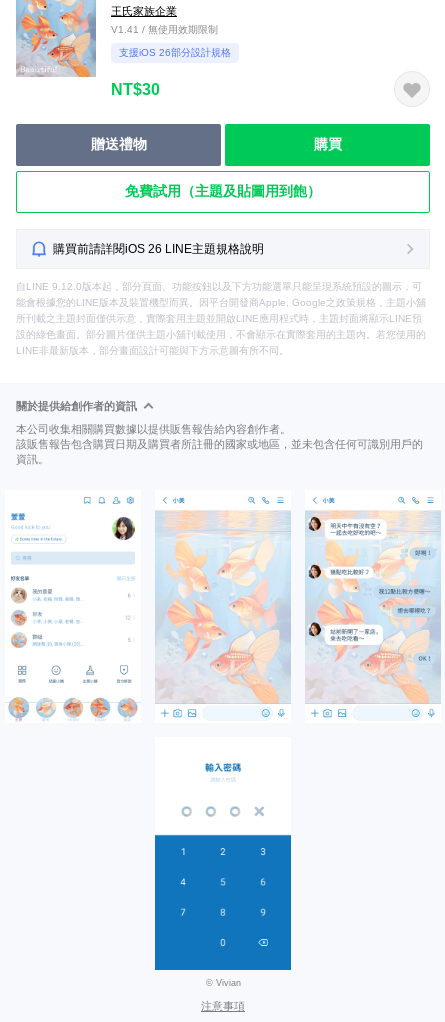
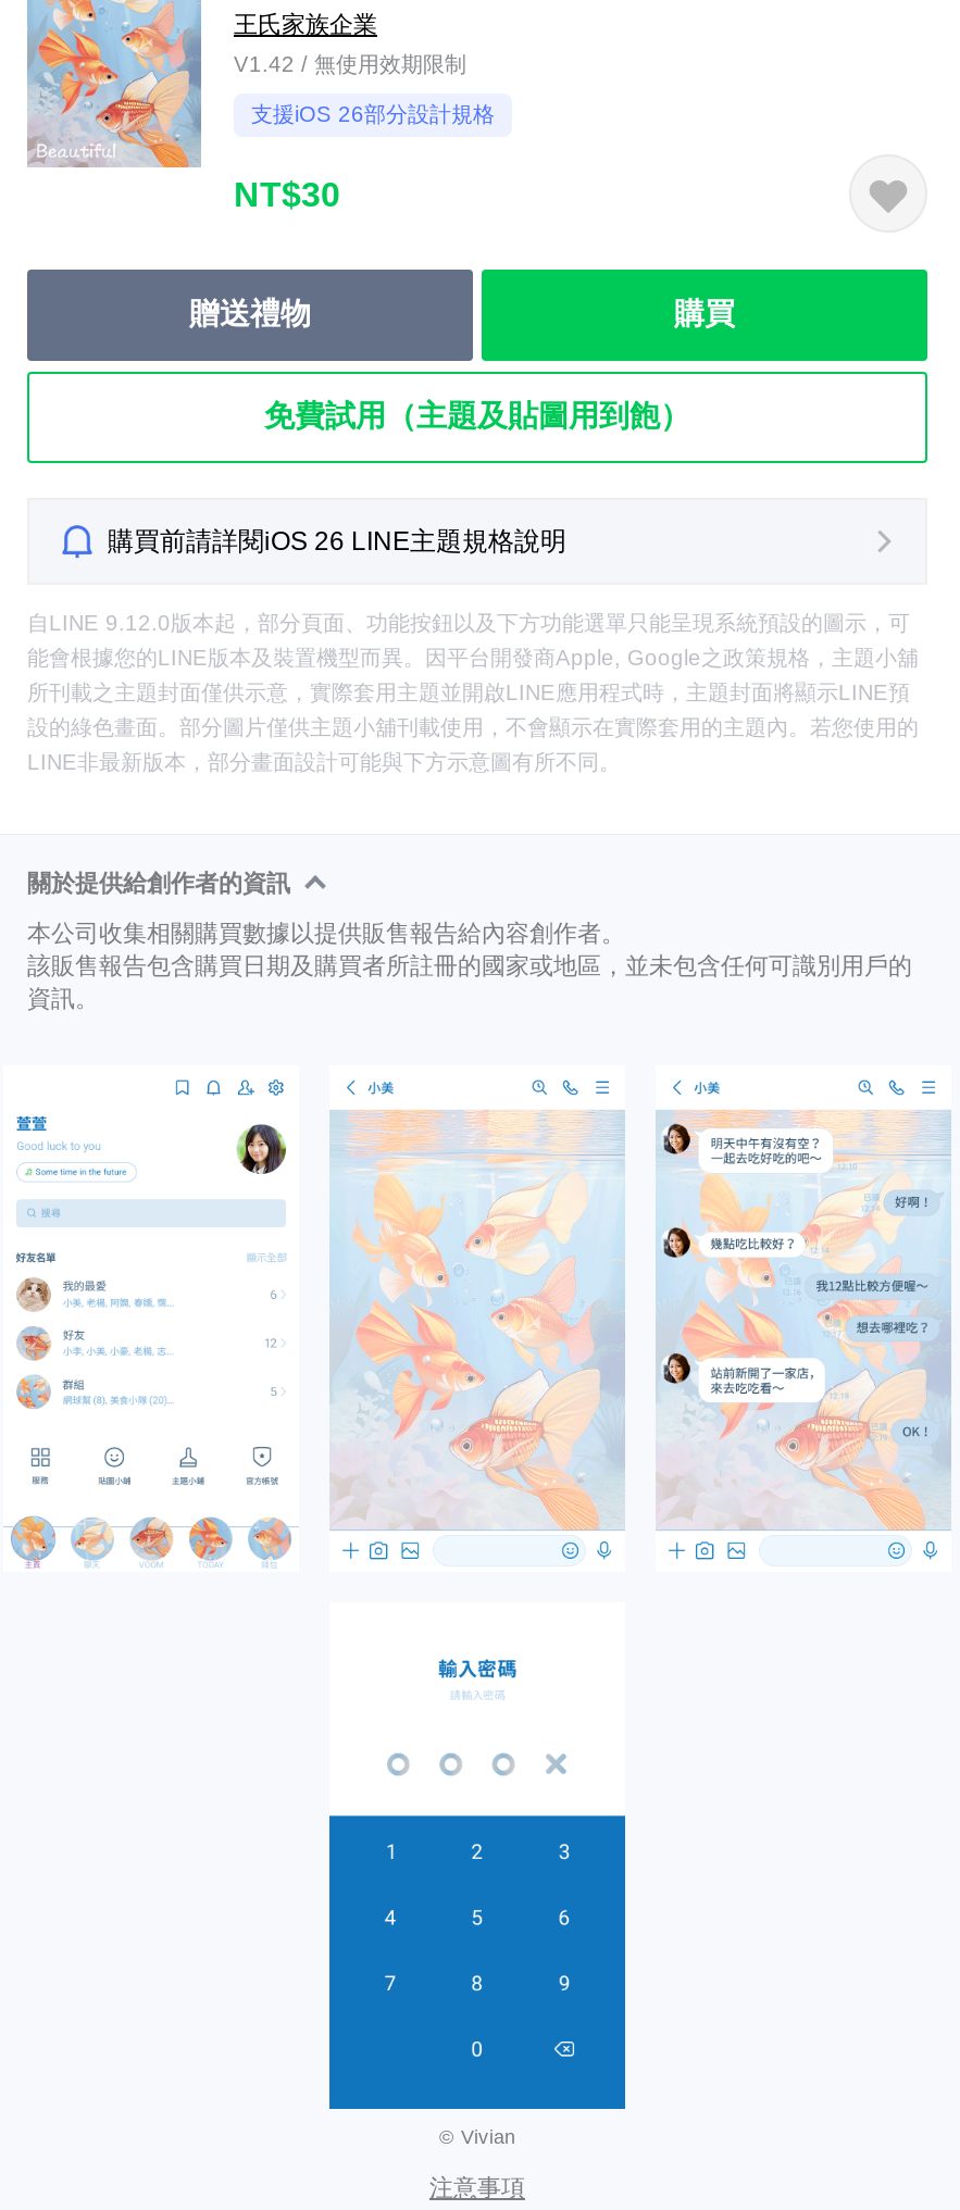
- V1.41 / 無使用效期限制
+ V1.42 / 無使用效期限制
